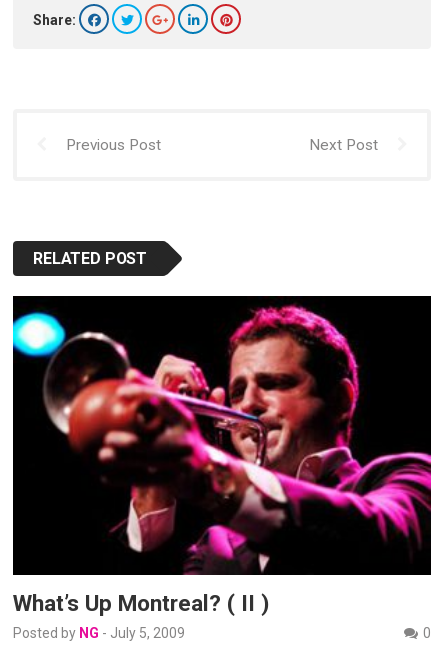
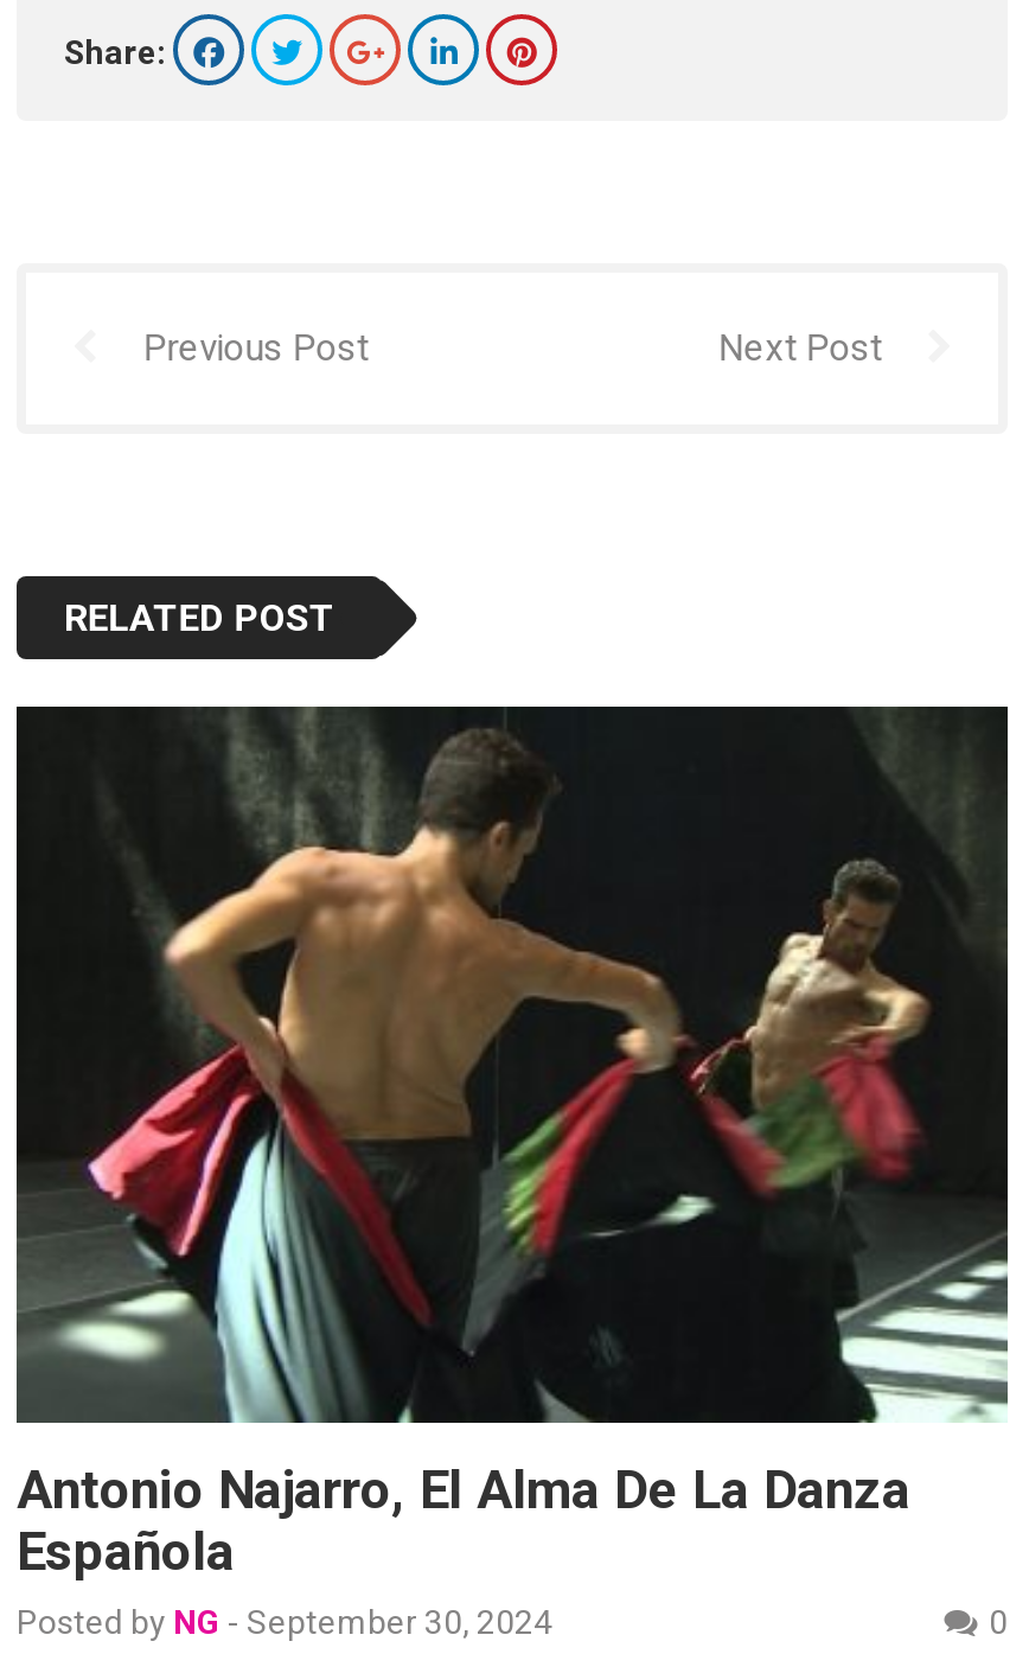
- [image]
- What’s Up Montreal? ( II )
- Posted by NG - July 5, 2009
+ [image]
+ Antonio Najarro, El Alma De La Danza
+ Española
+ Posted by NG - September 30, 2024
